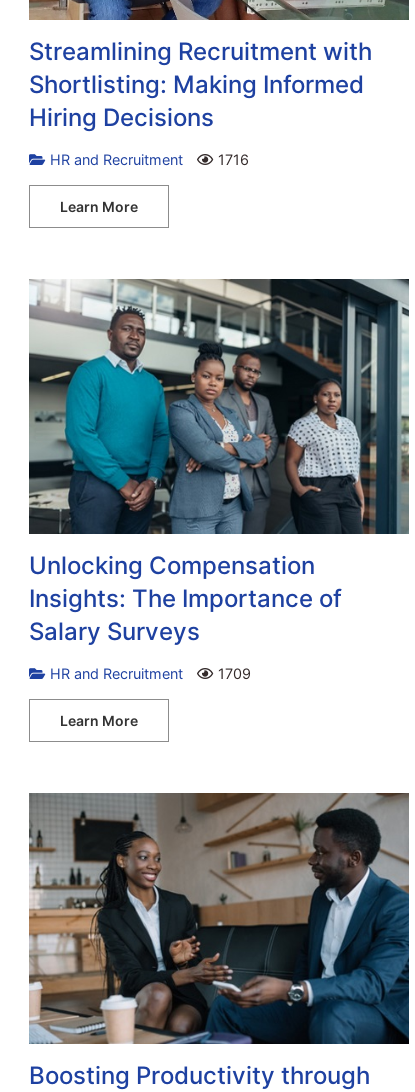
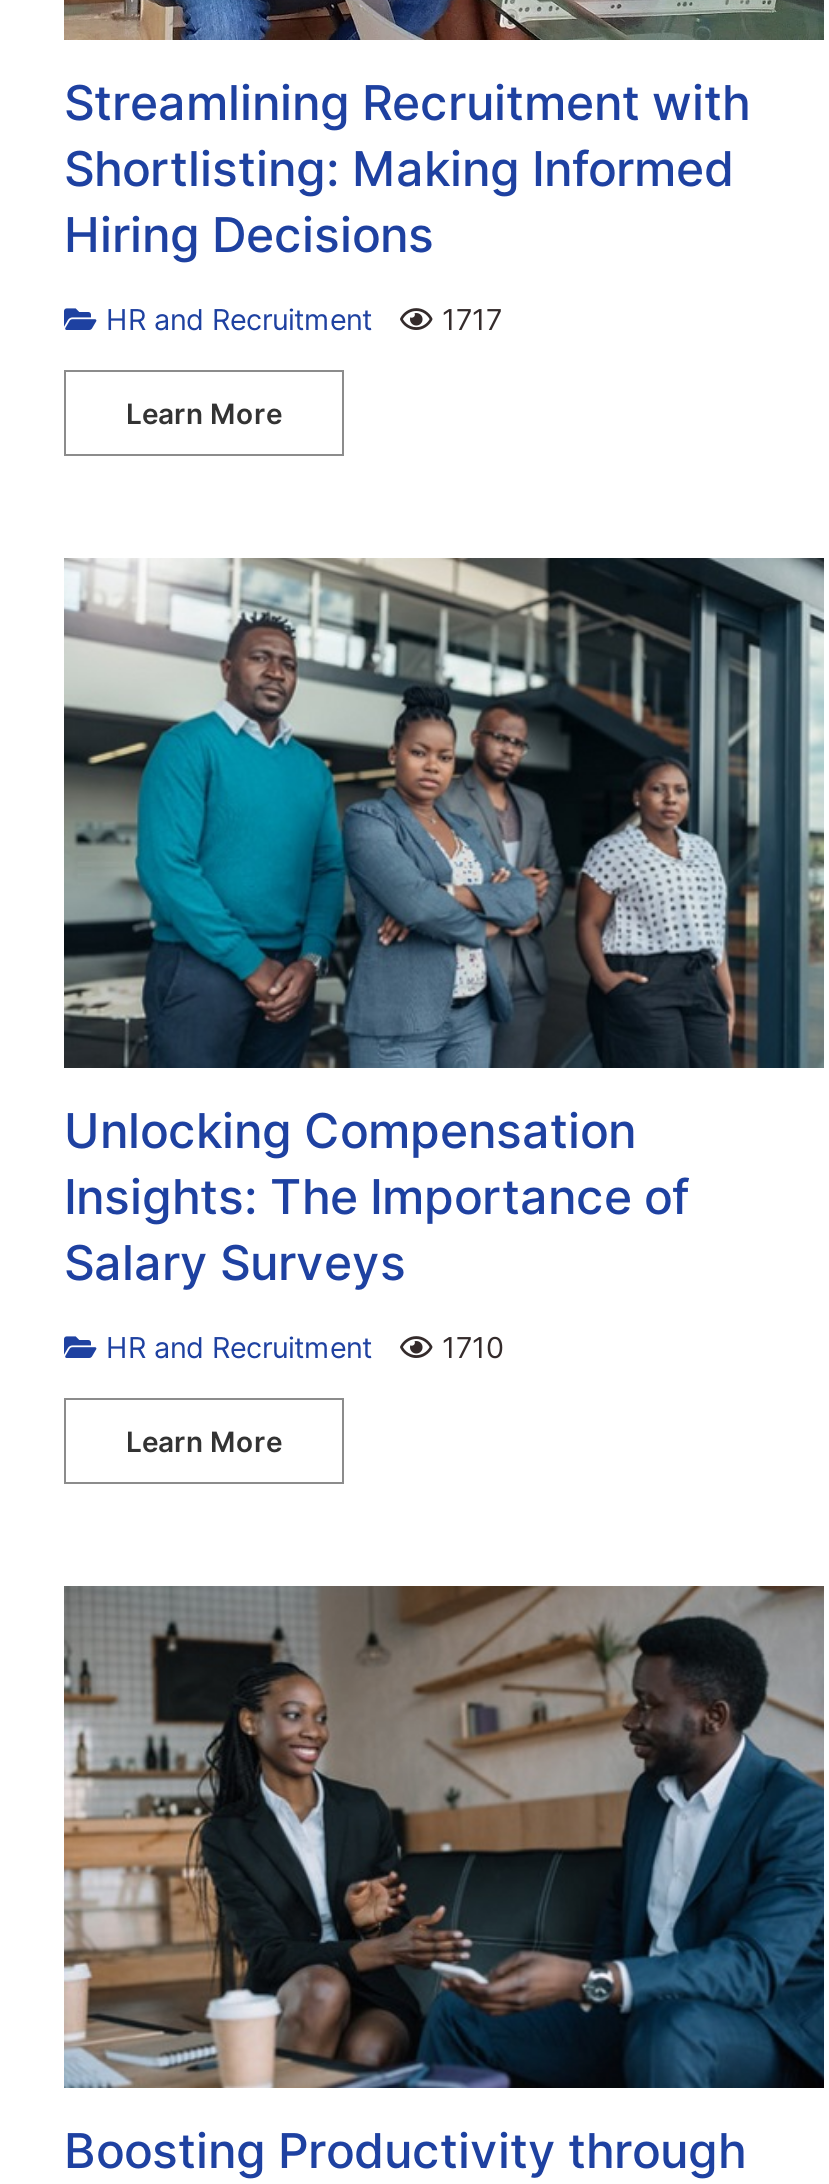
- HR and Recruitment 1716
+ HR and Recruitment 1717

- HR and Recruitment 1709
+ HR and Recruitment 1710
